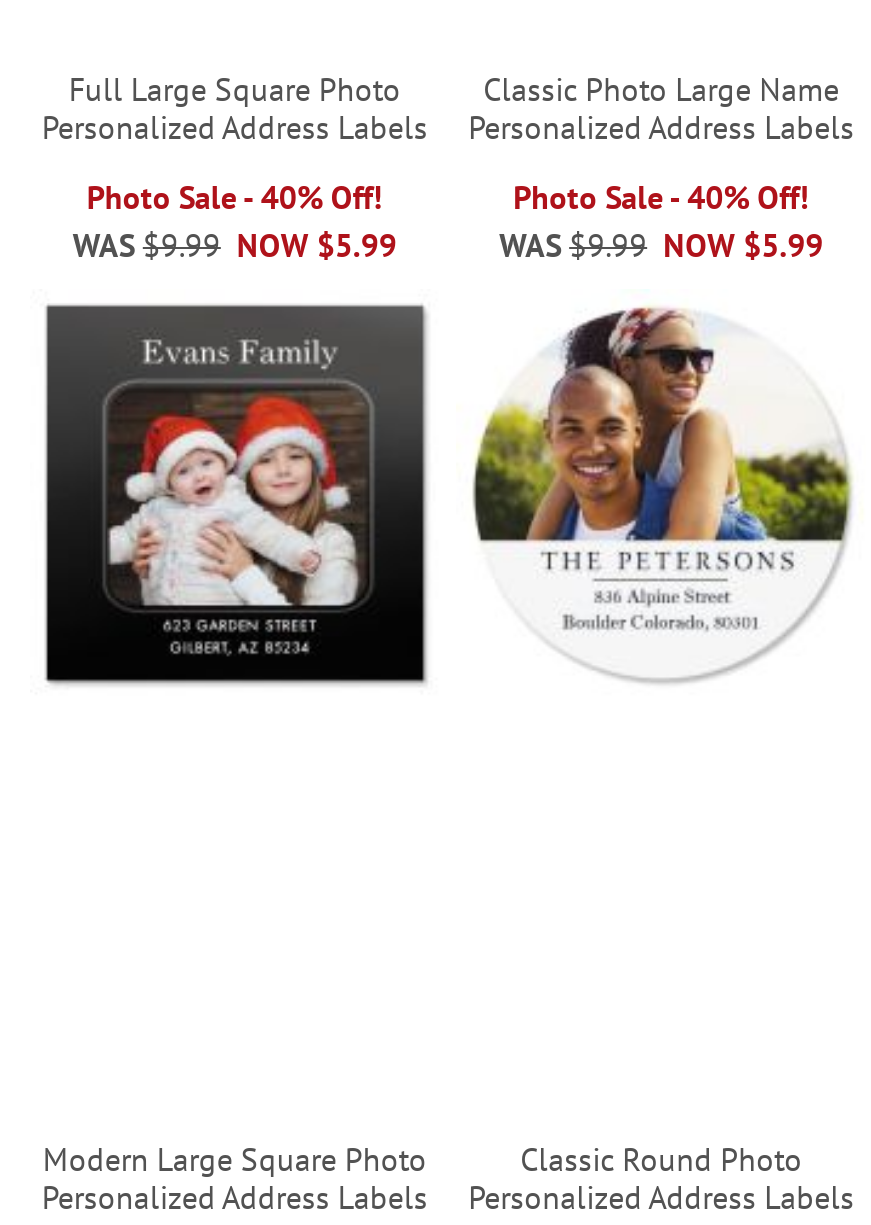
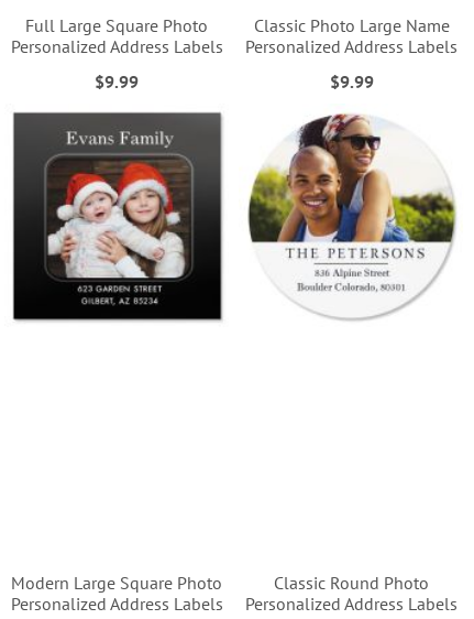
- Photo Sale - 40% Off!
- NOW $5.99
- WAS $9.99
+ $9.99

- Photo Sale - 40% Off!
- NOW $5.99
- WAS $9.99
+ $9.99
